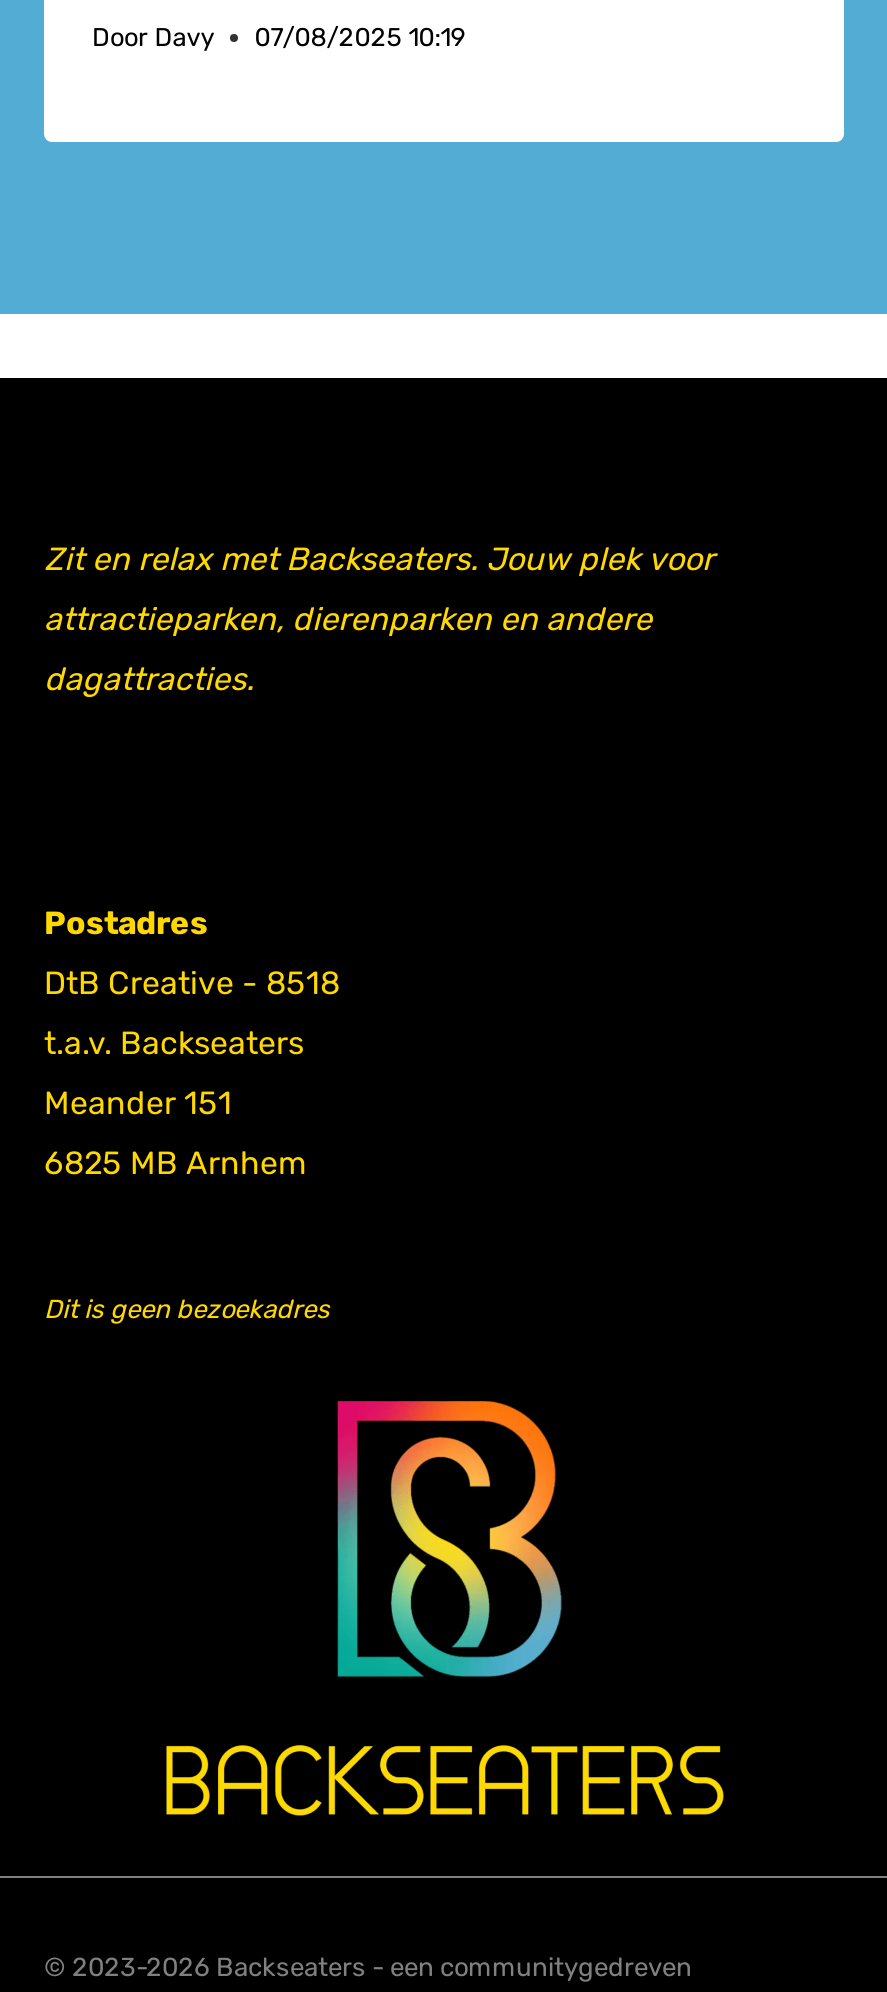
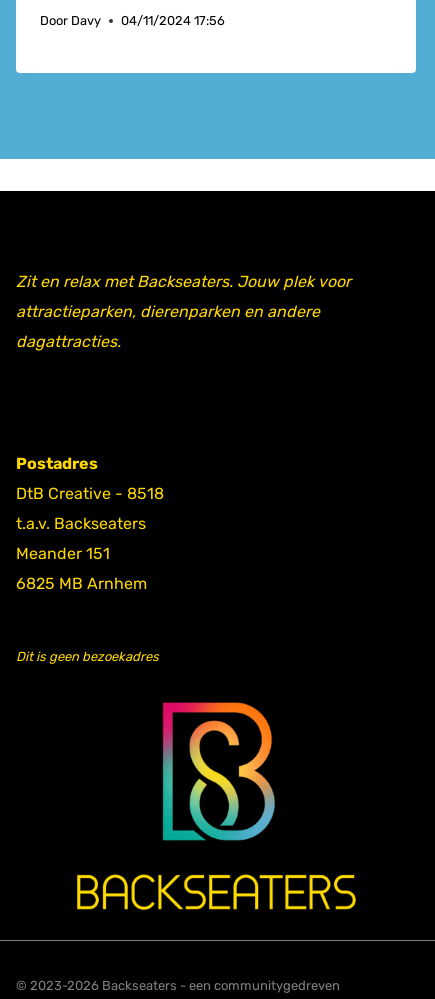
- Door Davy 07/08/2025 10:19
+ Door Davy 04/11/2024 17:56
